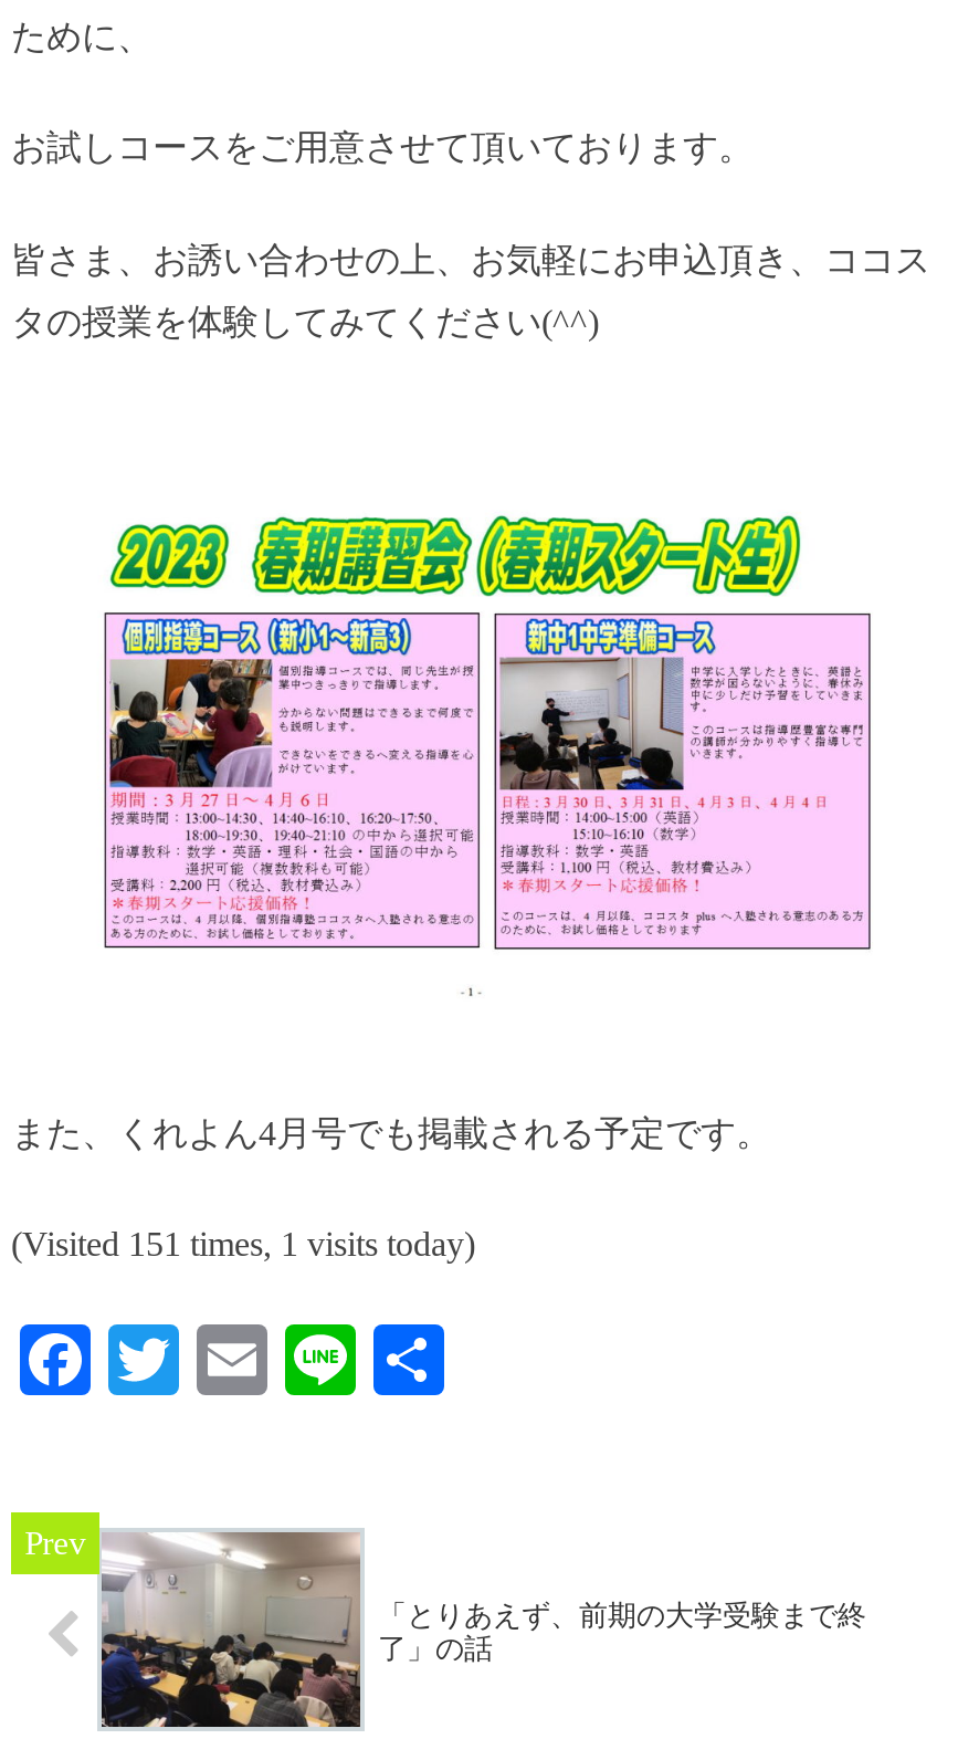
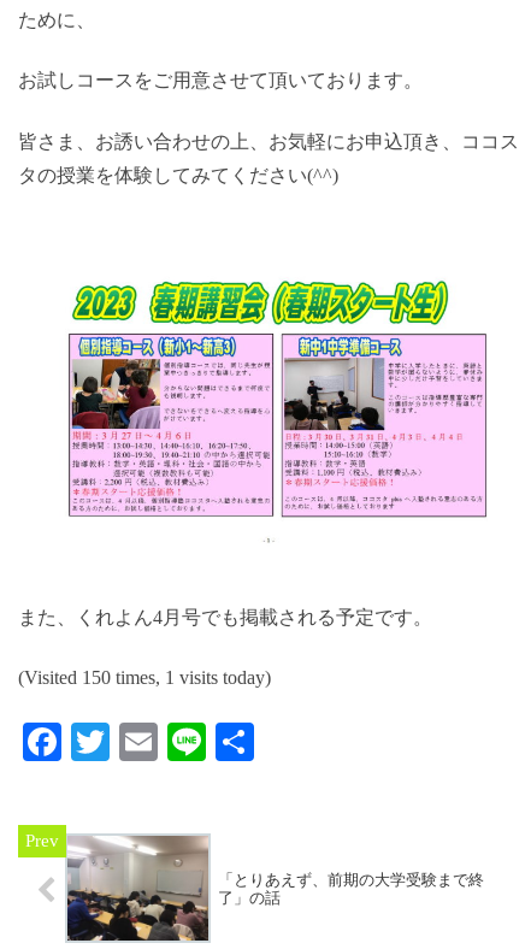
- (Visited 151 times, 1 visits today)
+ (Visited 150 times, 1 visits today)
